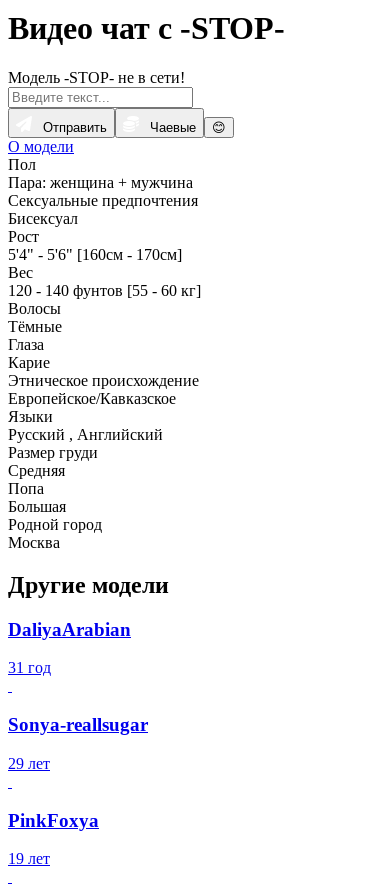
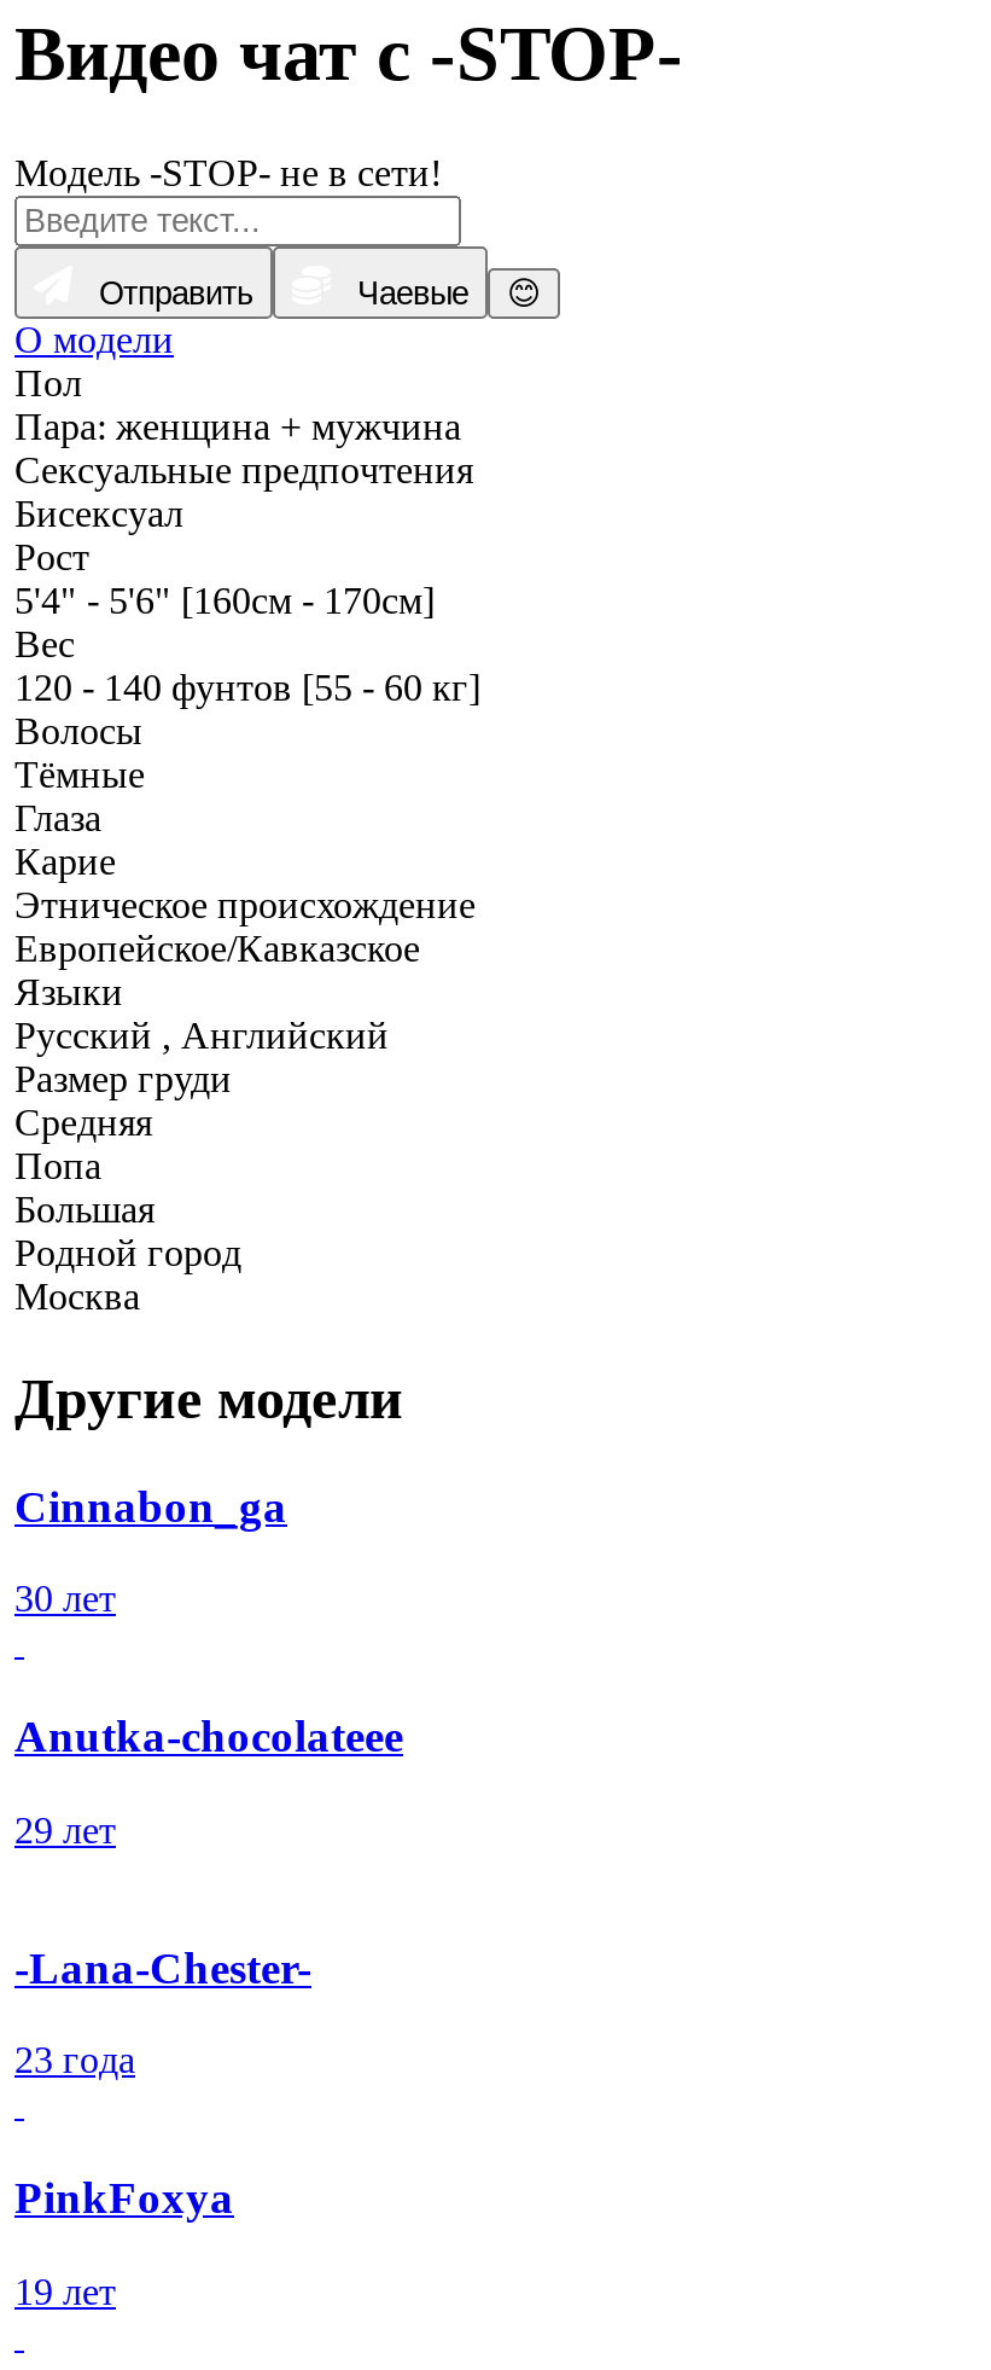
- DaliyaArabian
+ Cinnabon_ga

- 31 год
+ 30 лет

- Sonya-reallsugar
+ Anutka-chocolateee

+ -Lana-Chester-
+ 23 года
